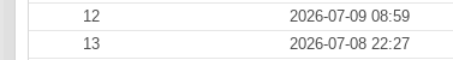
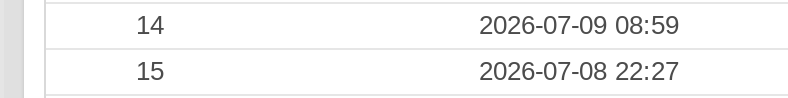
- 12
+ 14

- 13
+ 15
